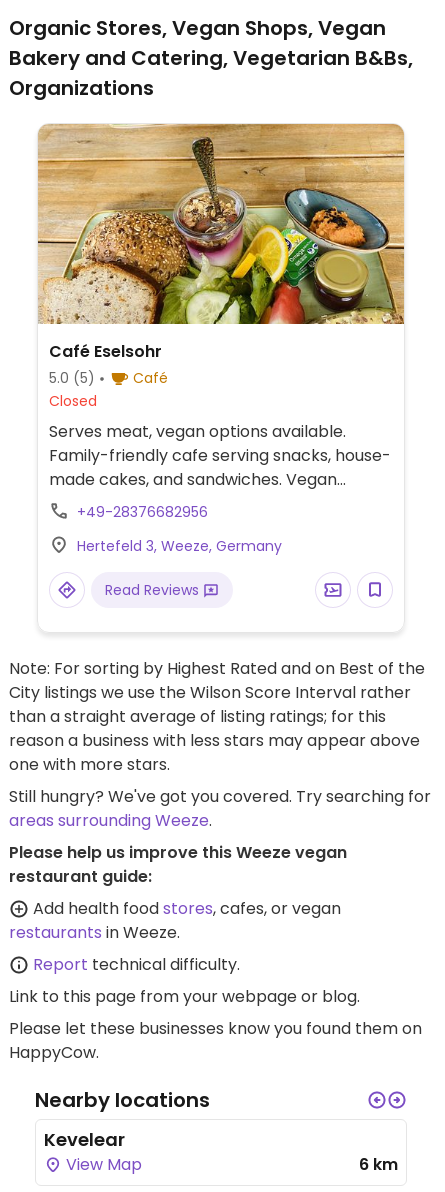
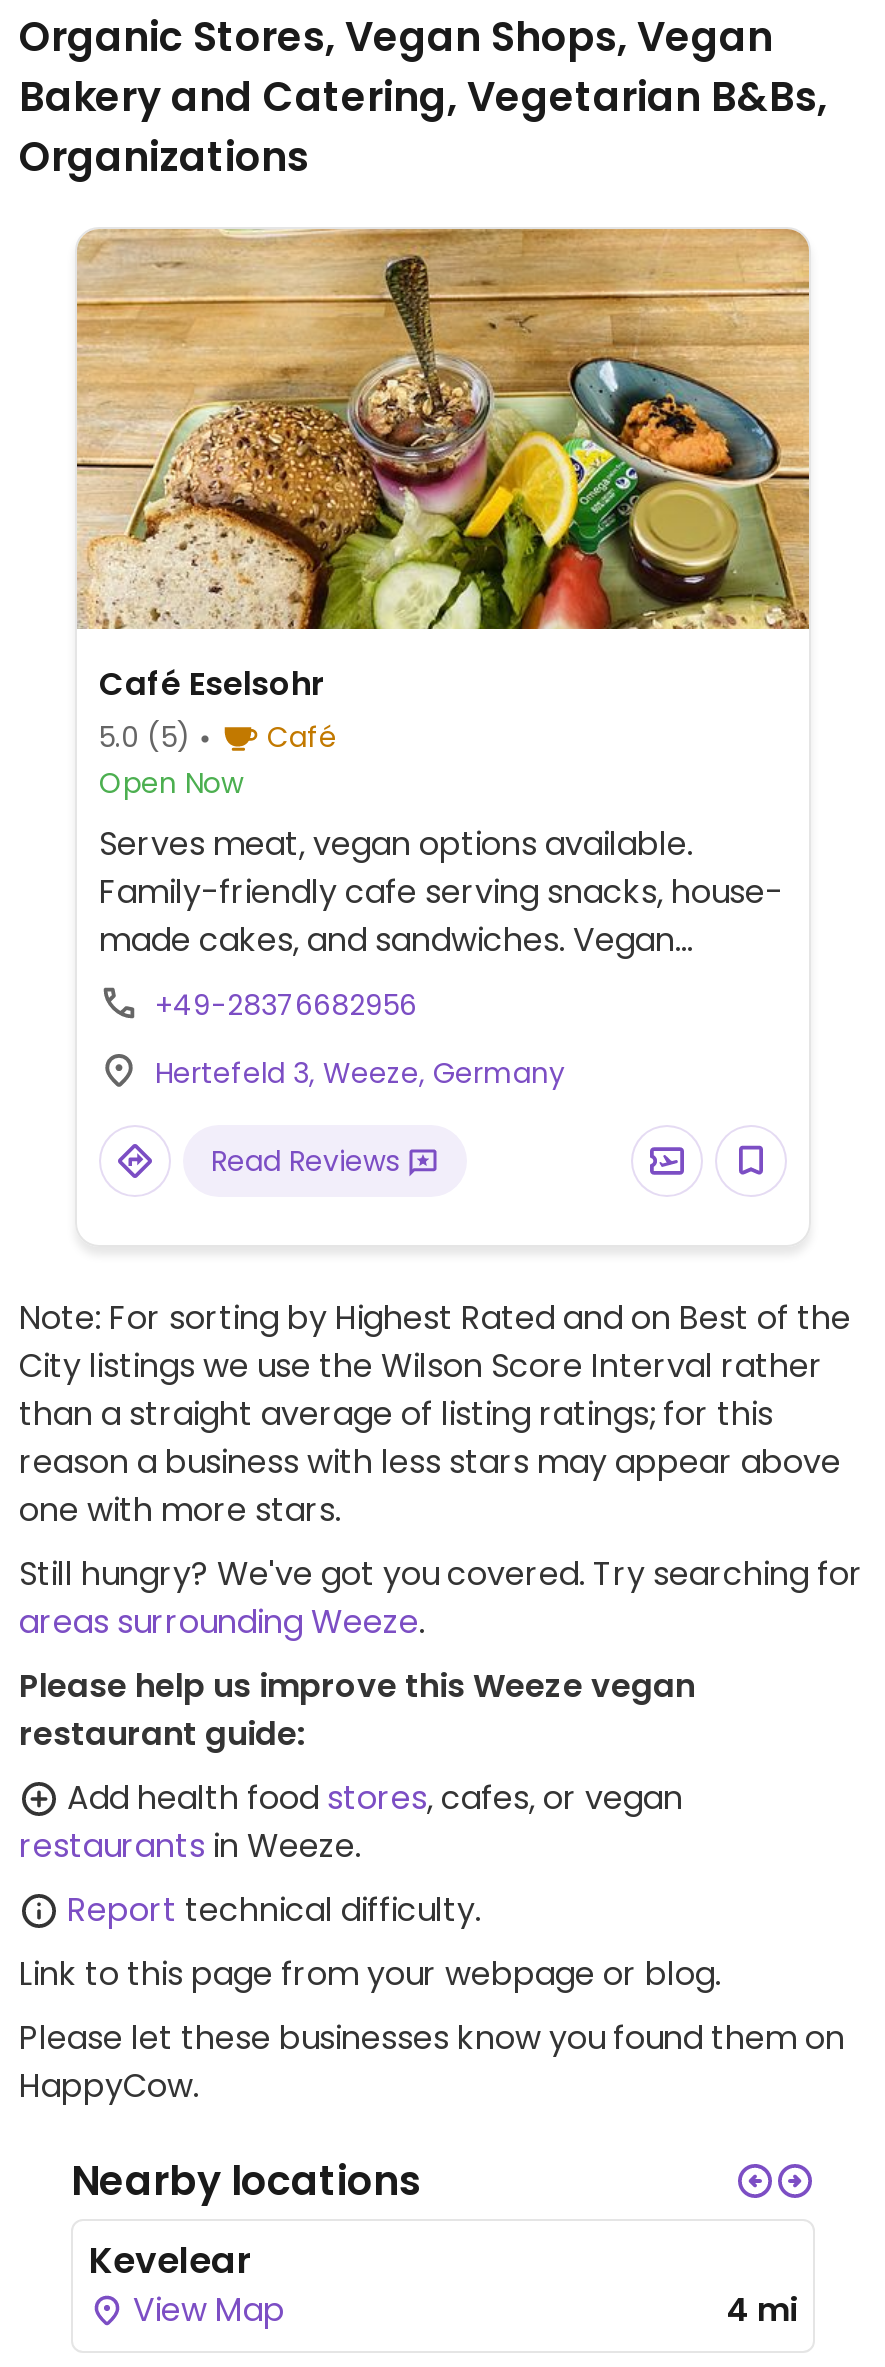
- Closed
+ Open Now

- 6 km
+ 4 mi
